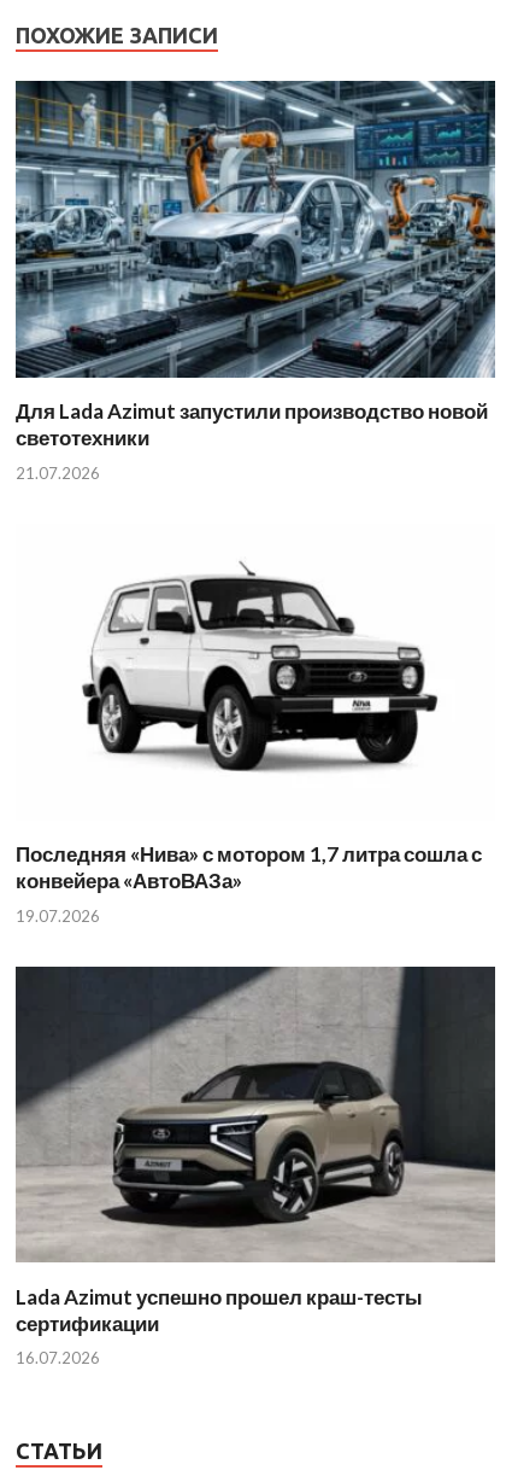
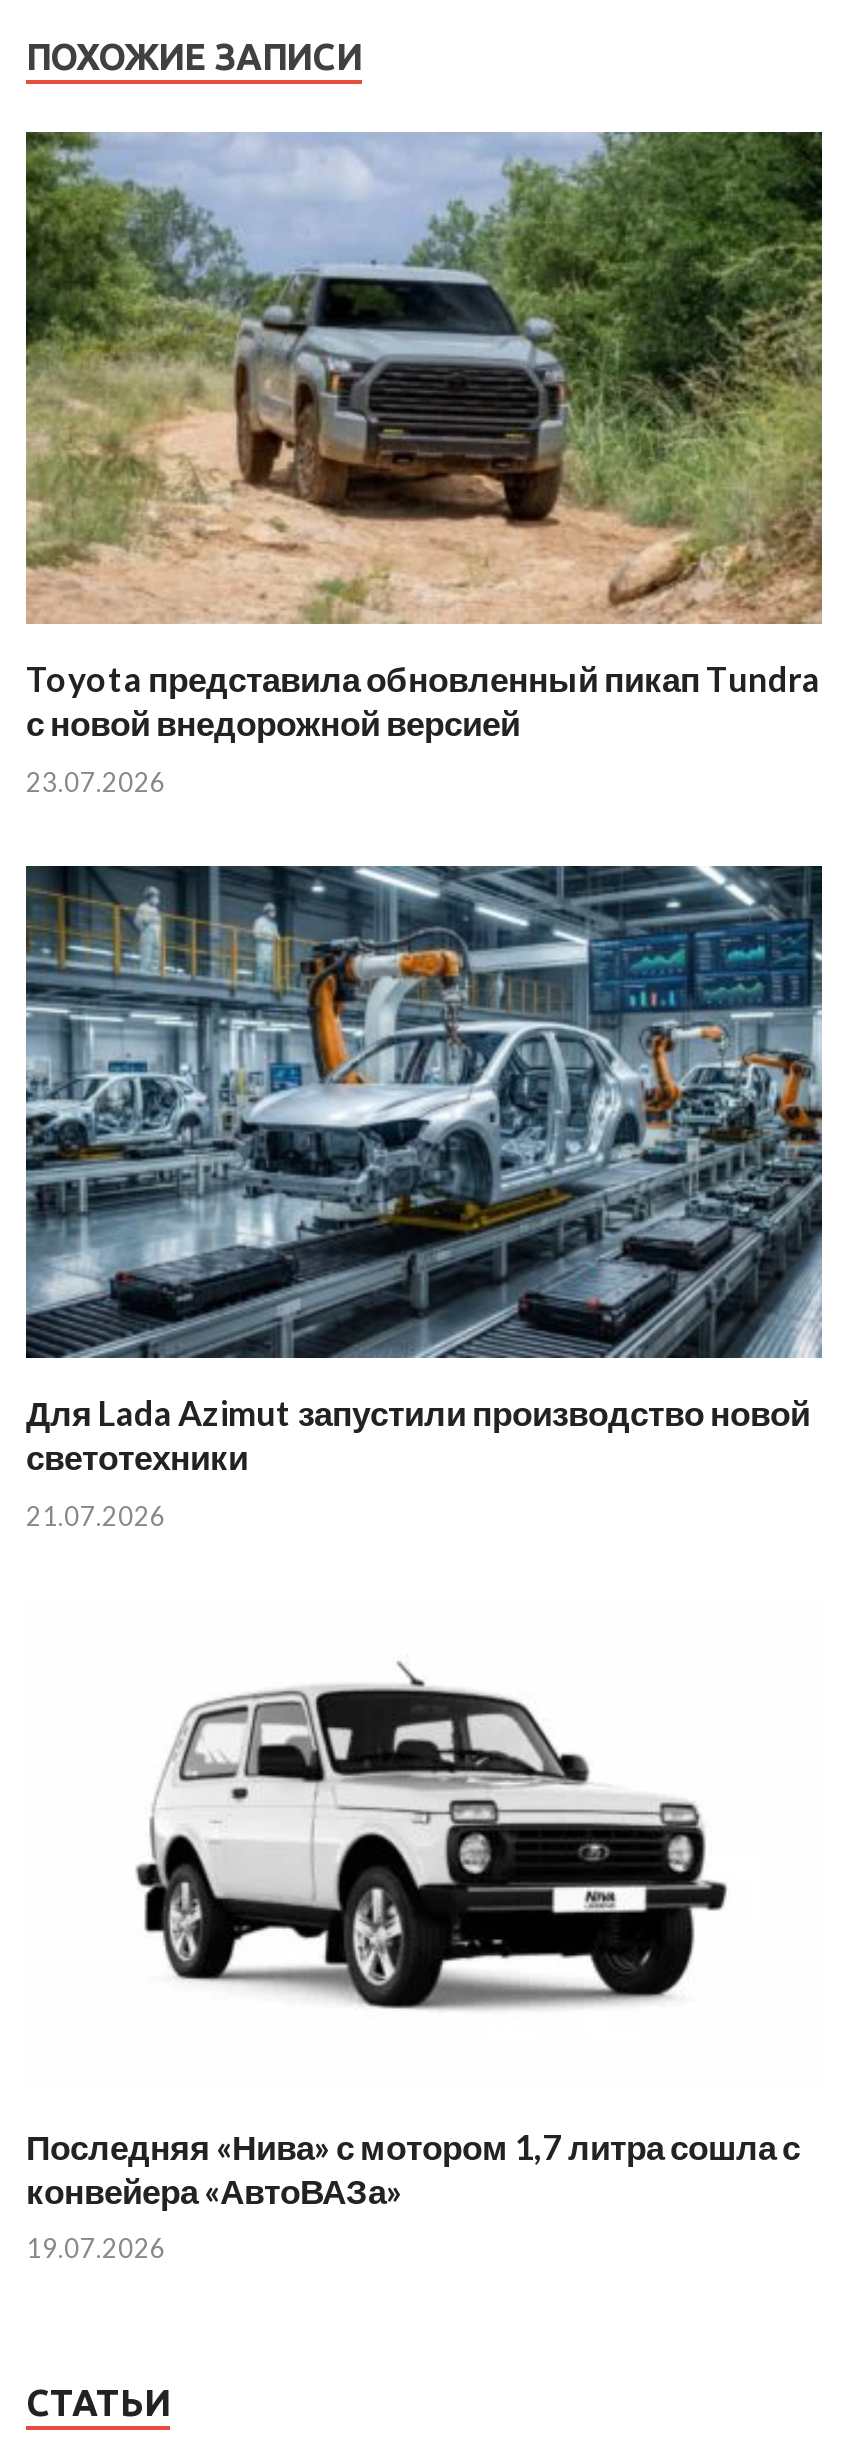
+ [image]
+ Toyota представила обновленный пикап Tundra
+ с новой внедорожной версией
+ 23.07.2026

moved down: [image] | Для Lada Azimut запустили производство новой | светотехники | 21.07.2026 | Последняя «Нива» с мотором 1,7 литра сошла с | конвейера «АвтоВАЗа» | 19.07.2026

- [image]
- Lada Azimut успешно прошел краш-тесты
- сертификации
- 16.07.2026
